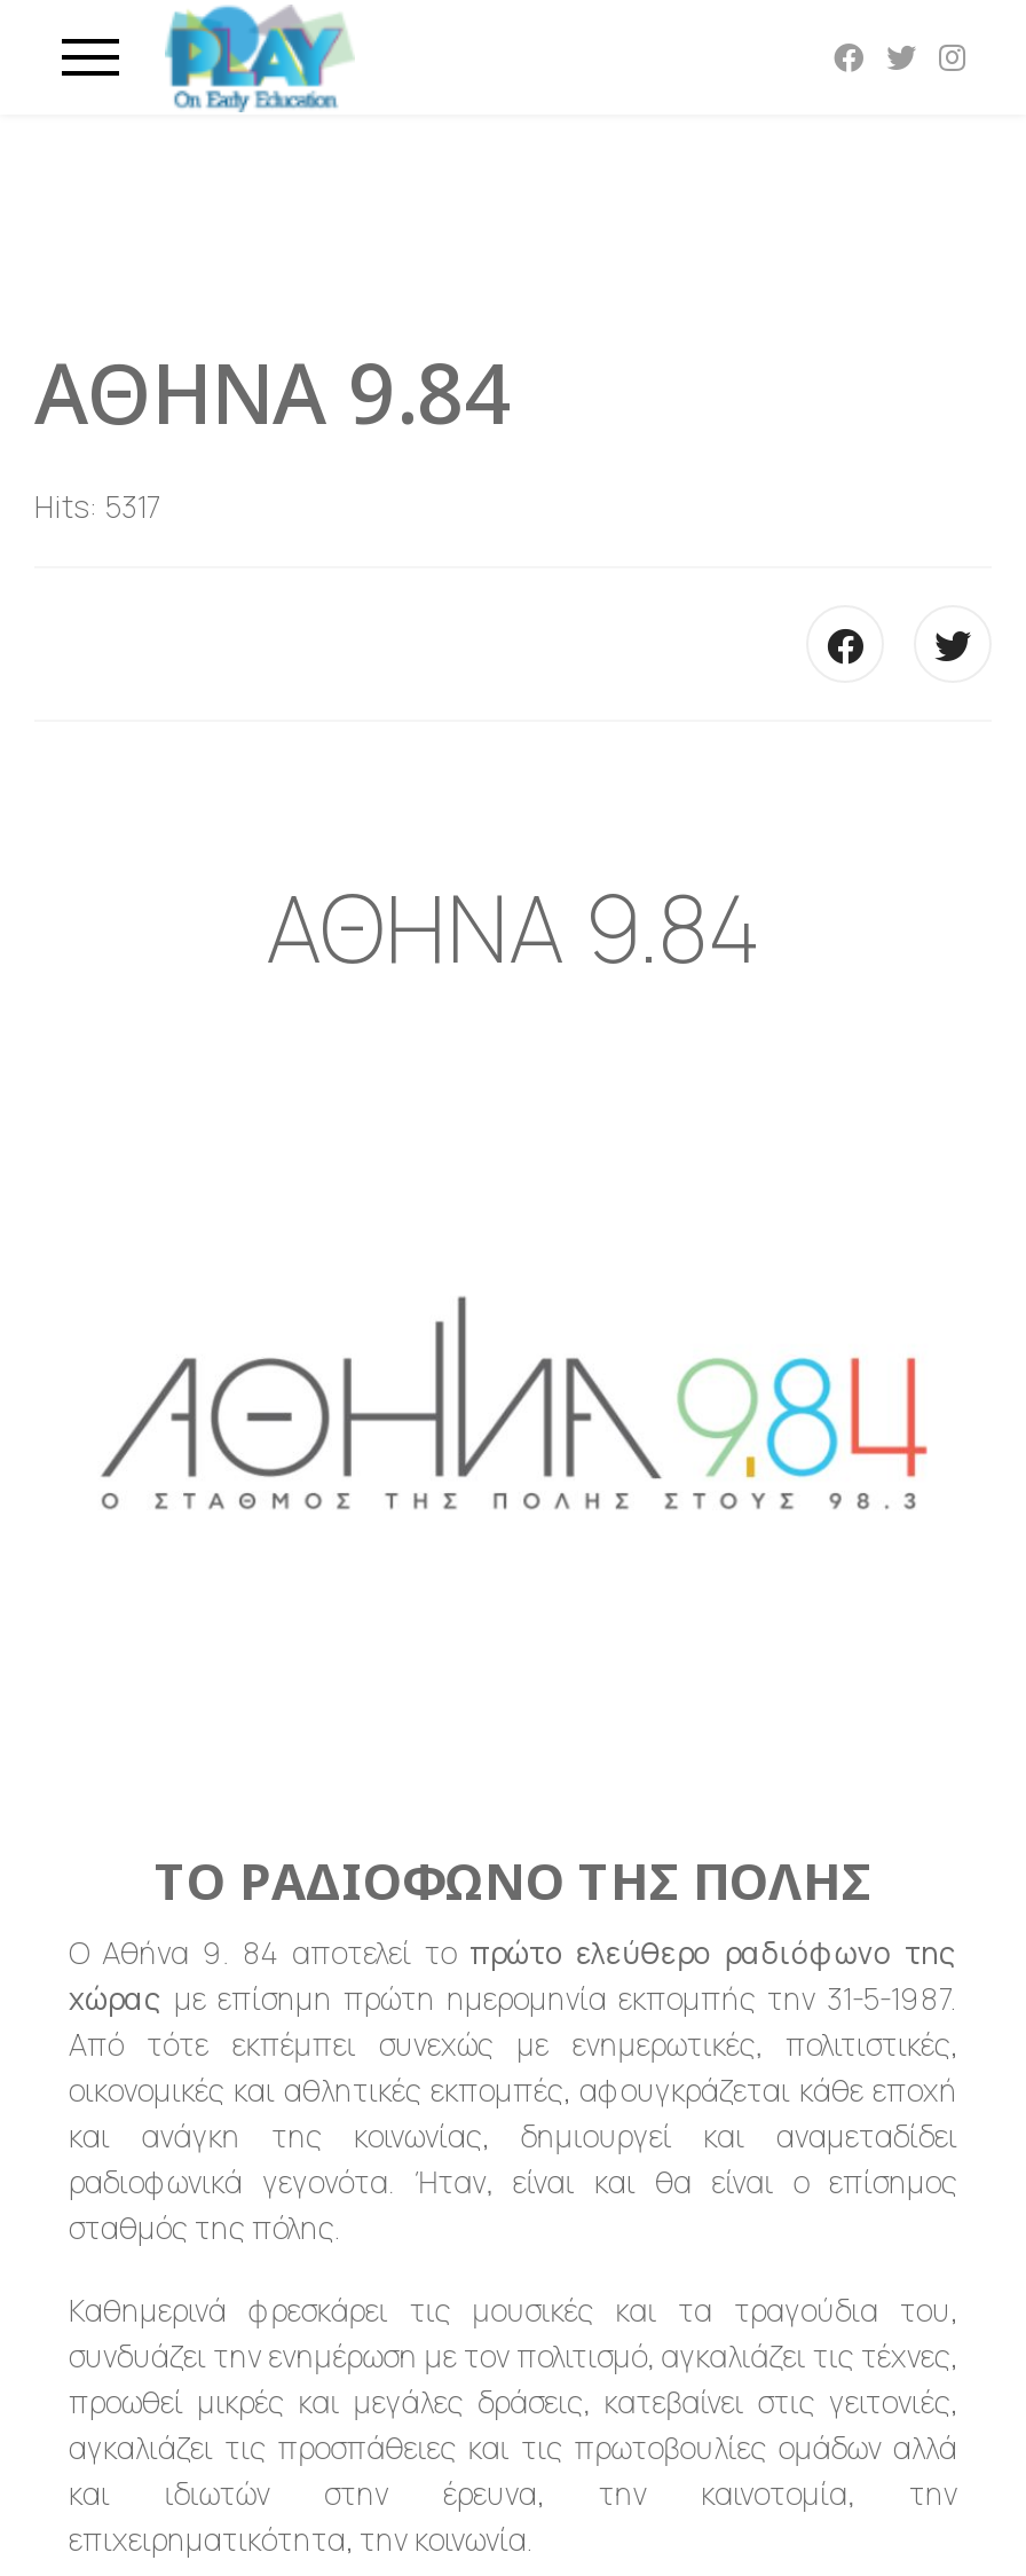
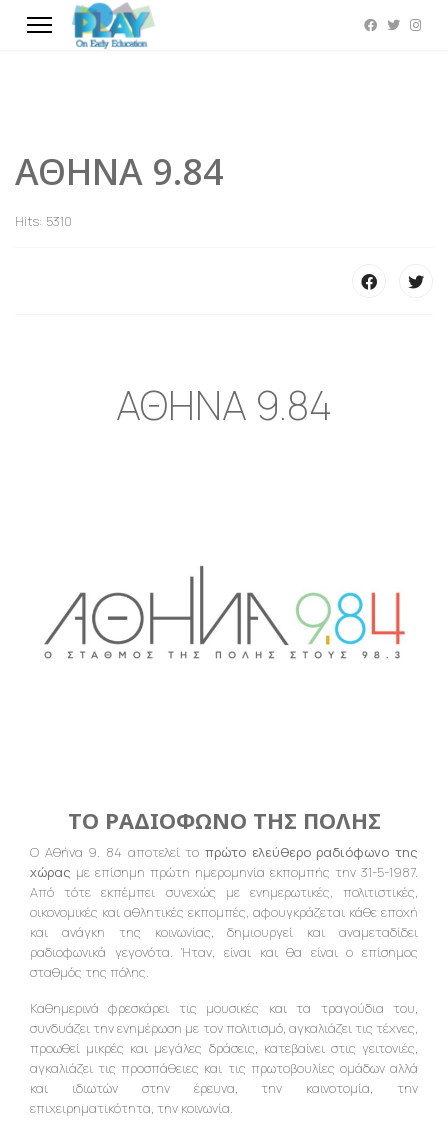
- Hits: 5317
+ Hits: 5310
